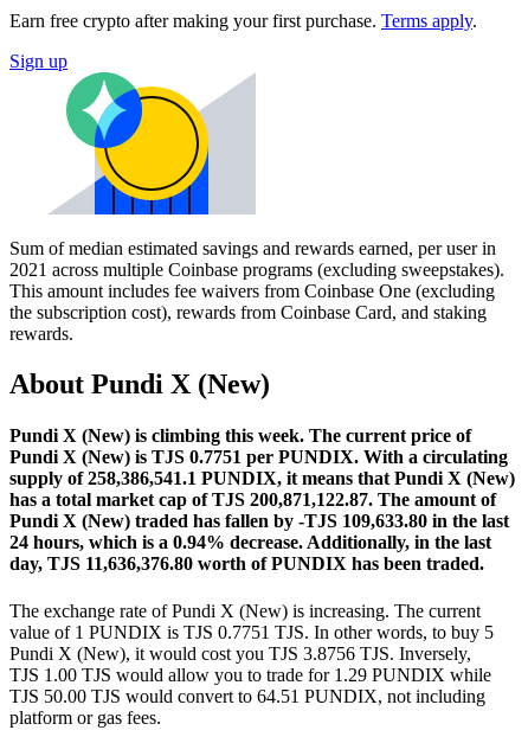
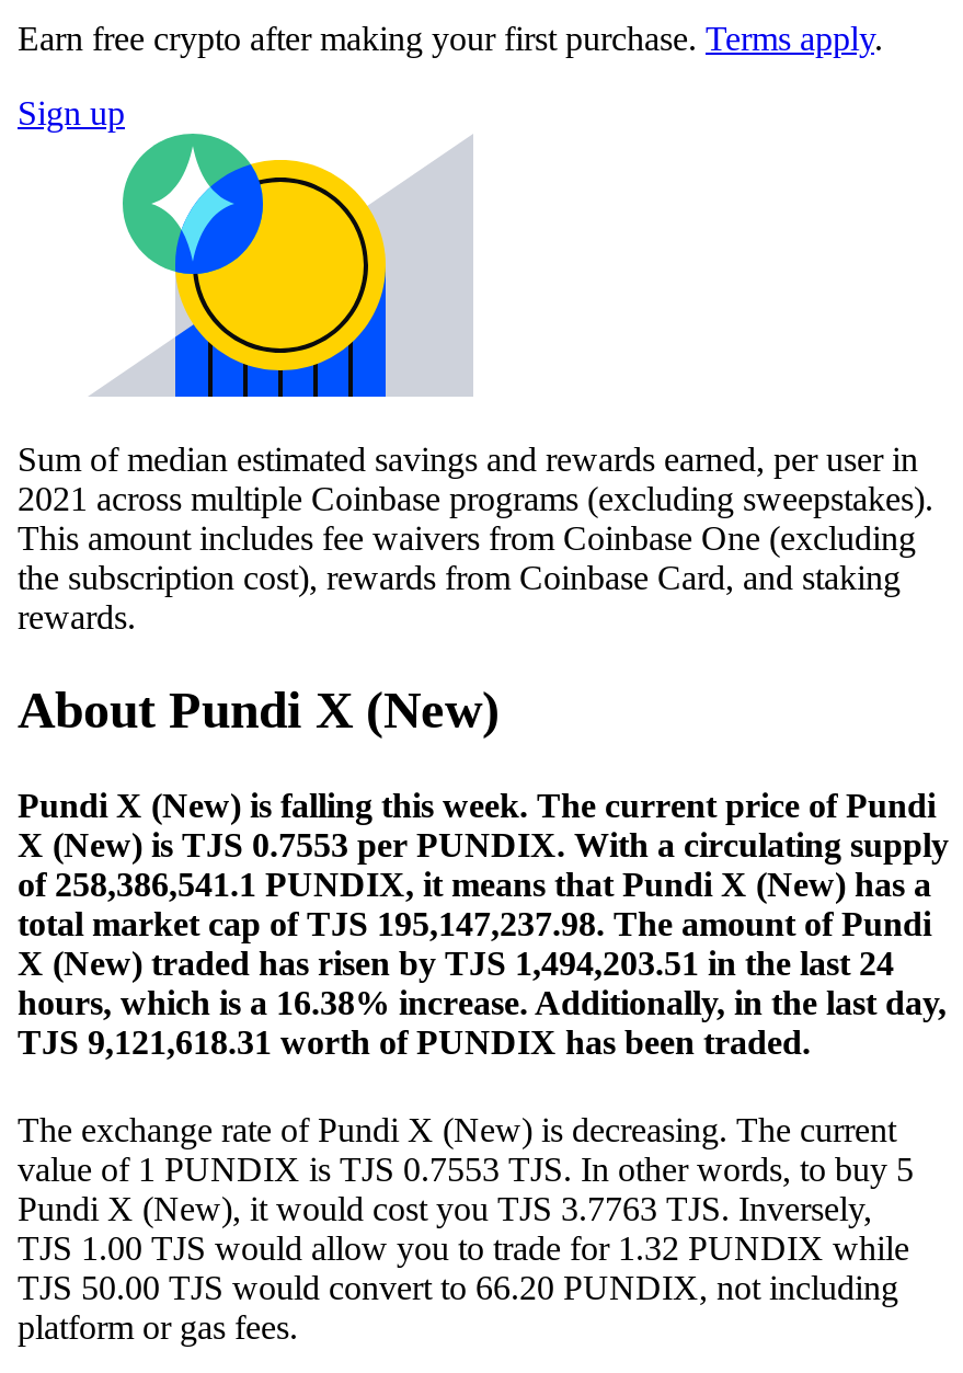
- Pundi X (New) is climbing this week. The current price of
- Pundi X (New) is TJS 0.7751 per PUNDIX. With a circulating
- supply of 258,386,541.1 PUNDIX, it means that Pundi X (New)
- has a total market cap of TJS 200,871,122.87. The amount of
- Pundi X (New) traded has fallen by -TJS 109,633.80 in the last
- 24 hours, which is a 0.94% decrease. Additionally, in the last
- day, TJS 11,636,376.80 worth of PUNDIX has been traded.
+ Pundi X (New) is falling this week. The current price of Pundi
+ X (New) is TJS 0.7553 per PUNDIX. With a circulating supply
+ of 258,386,541.1 PUNDIX, it means that Pundi X (New) has a
+ total market cap of TJS 195,147,237.98. The amount of Pundi
+ X (New) traded has risen by TJS 1,494,203.51 in the last 24
+ hours, which is a 16.38% increase. Additionally, in the last day,
+ TJS 9,121,618.31 worth of PUNDIX has been traded.

- The exchange rate of Pundi X (New) is increasing. The current
- value of 1 PUNDIX is TJS 0.7751 TJS. In other words, to buy 5
- Pundi X (New), it would cost you TJS 3.8756 TJS. Inversely,
- TJS 1.00 TJS would allow you to trade for 1.29 PUNDIX while
- TJS 50.00 TJS would convert to 64.51 PUNDIX, not including
+ The exchange rate of Pundi X (New) is decreasing. The current
+ value of 1 PUNDIX is TJS 0.7553 TJS. In other words, to buy 5
+ Pundi X (New), it would cost you TJS 3.7763 TJS. Inversely,
+ TJS 1.00 TJS would allow you to trade for 1.32 PUNDIX while
+ TJS 50.00 TJS would convert to 66.20 PUNDIX, not including
